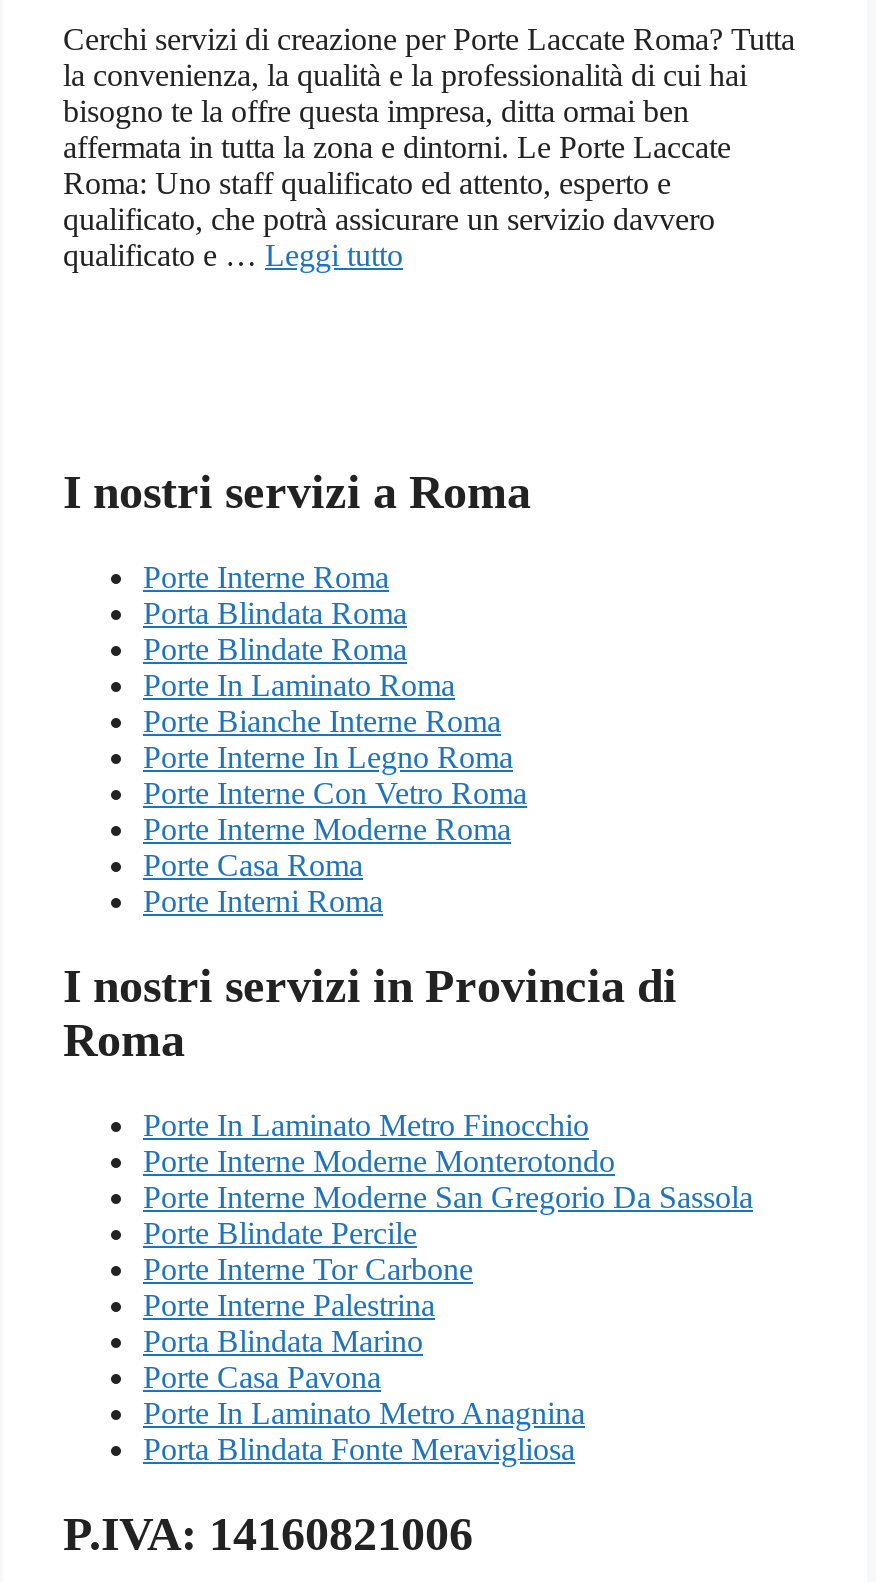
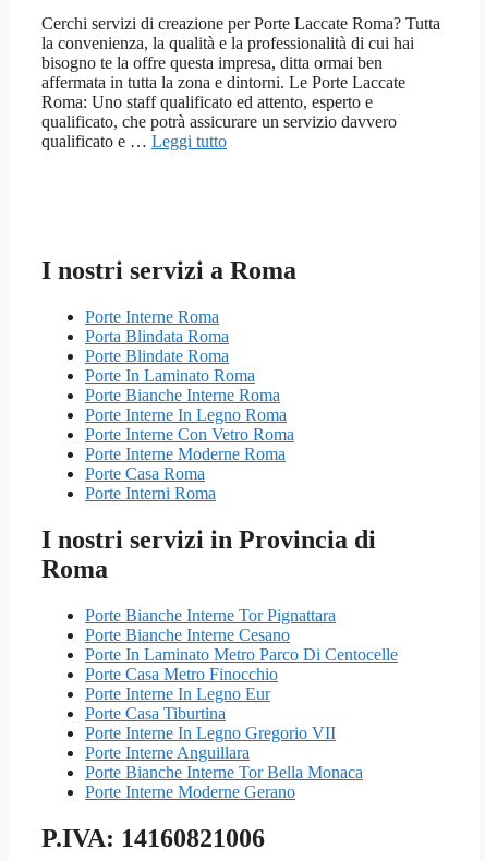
- Porte In Laminato Metro Finocchio
- Porte Interne Moderne Monterotondo
- Porte Interne Moderne San Gregorio Da Sassola
- Porte Blindate Percile
- Porte Interne Tor Carbone
- Porte Interne Palestrina
- Porta Blindata Marino
- Porte Casa Pavona
- Porte In Laminato Metro Anagnina
- Porta Blindata Fonte Meravigliosa
+ Porte Bianche Interne Tor Pignattara
+ Porte Bianche Interne Cesano
+ Porte In Laminato Metro Parco Di Centocelle
+ Porte Casa Metro Finocchio
+ Porte Interne In Legno Eur
+ Porte Casa Tiburtina
+ Porte Interne In Legno Gregorio VII
+ Porte Interne Anguillara
+ Porte Bianche Interne Tor Bella Monaca
+ Porte Interne Moderne Gerano
